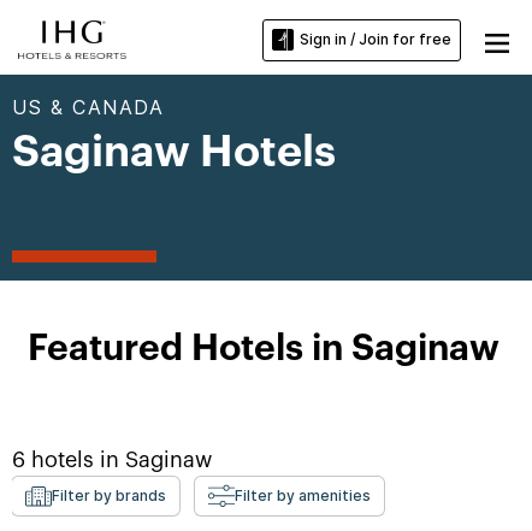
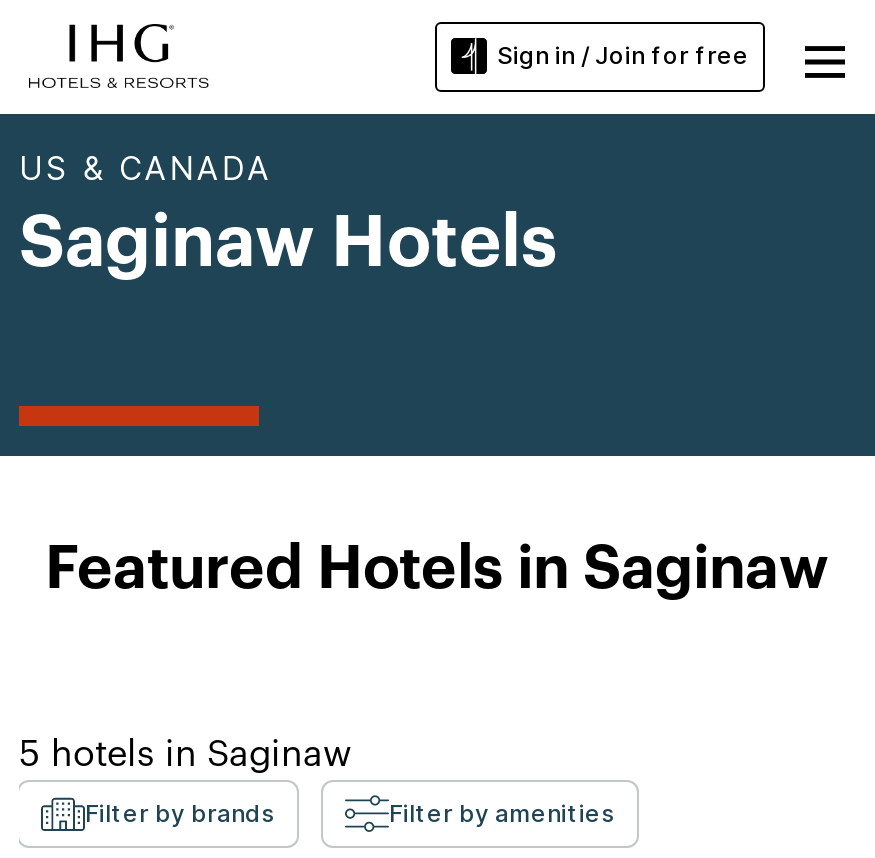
- 6 hotels in Saginaw
+ 5 hotels in Saginaw
